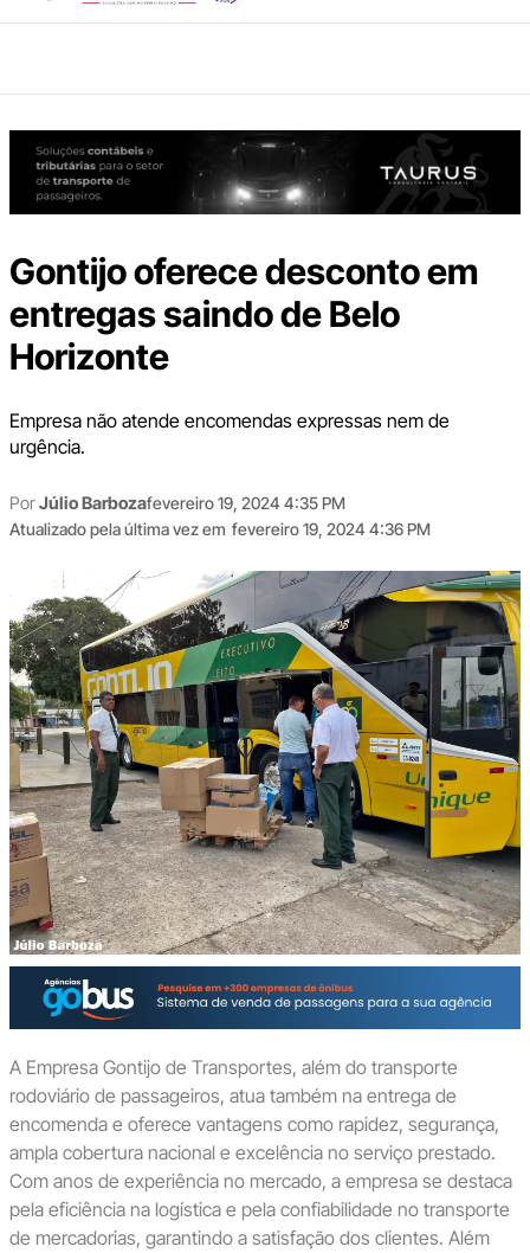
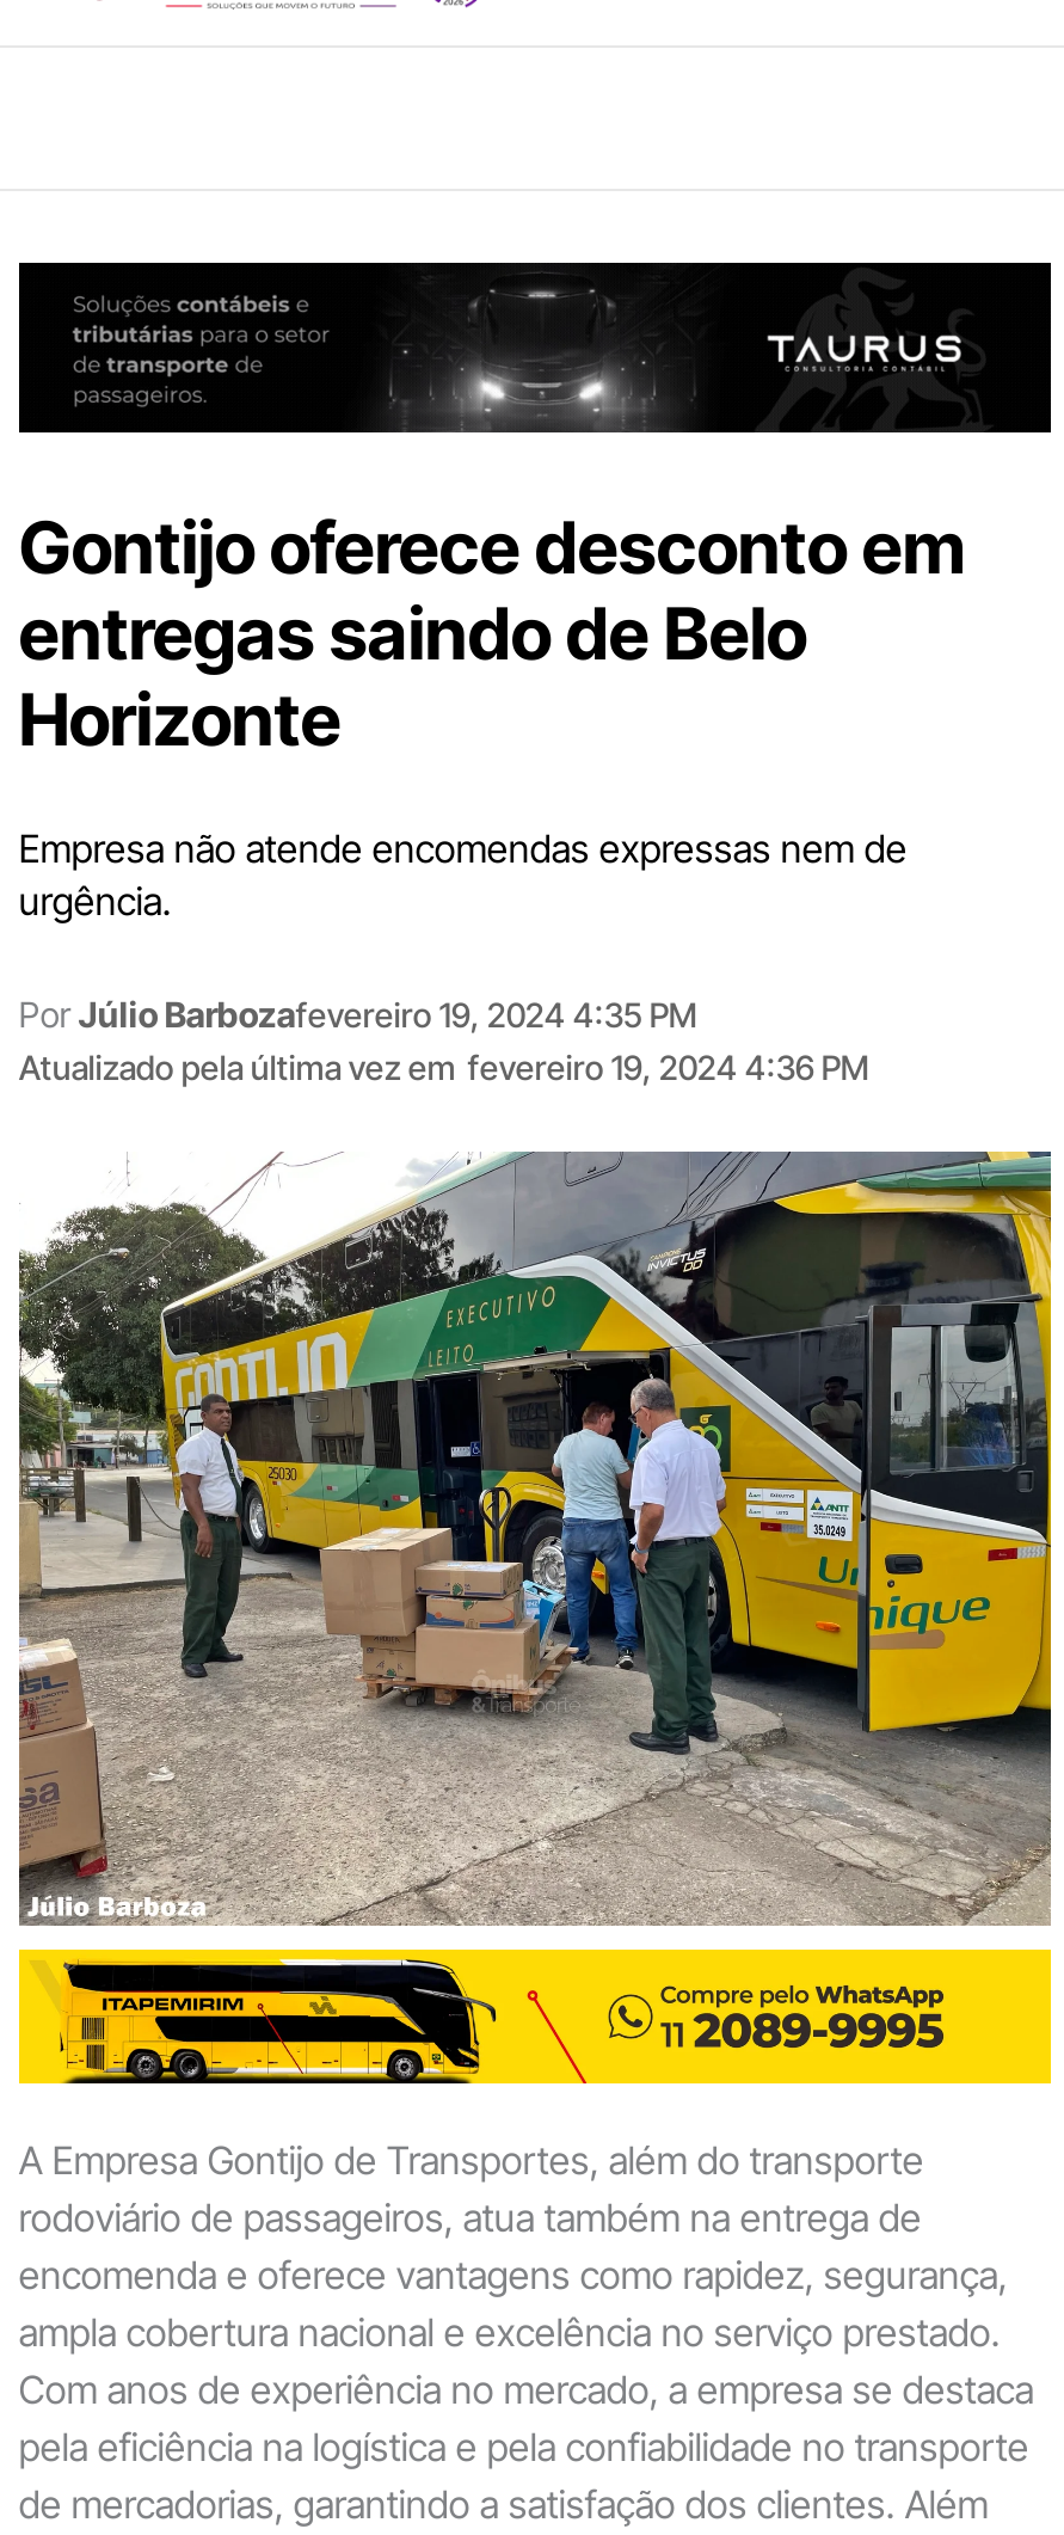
- [image]
+ [image]
